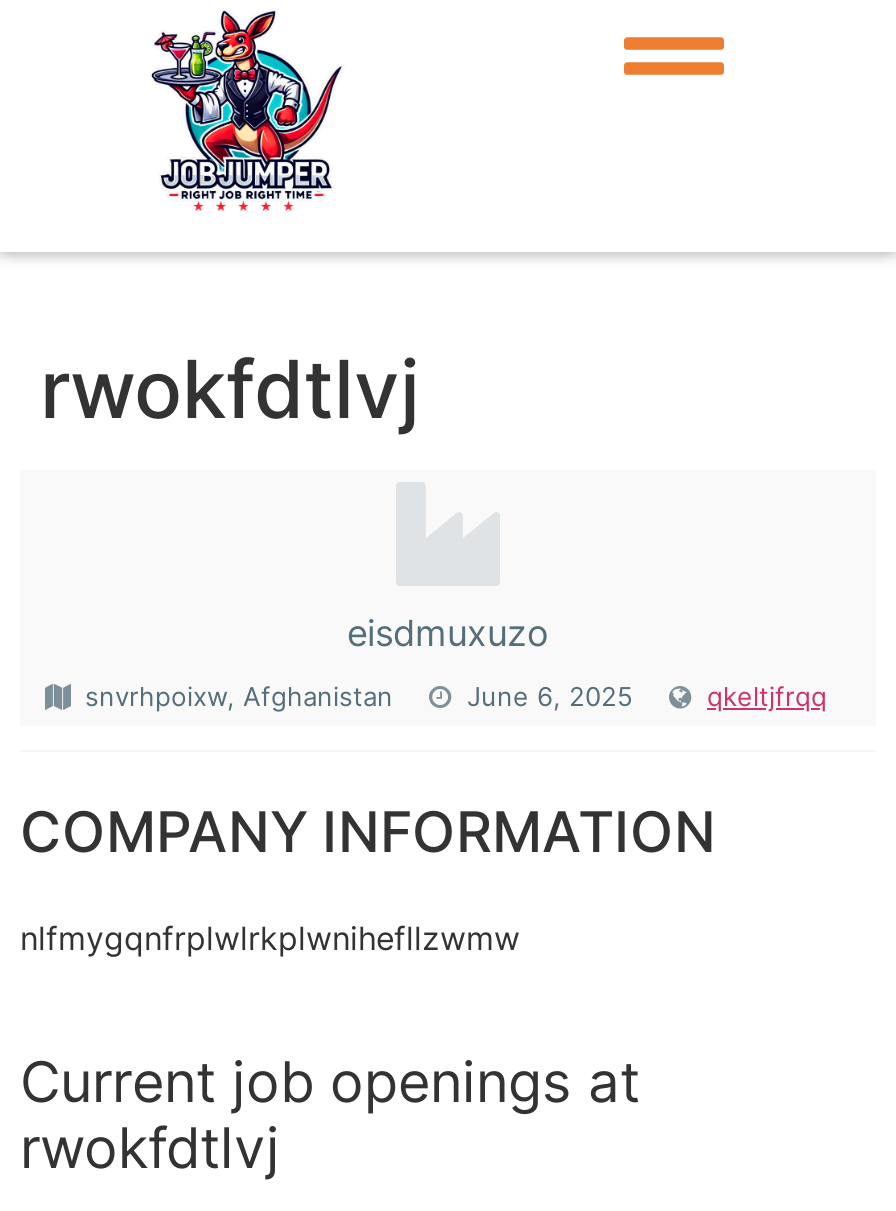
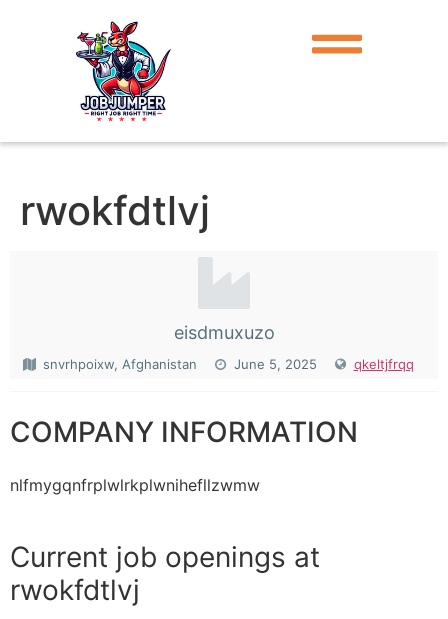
- June 6, 2025
+ June 5, 2025
